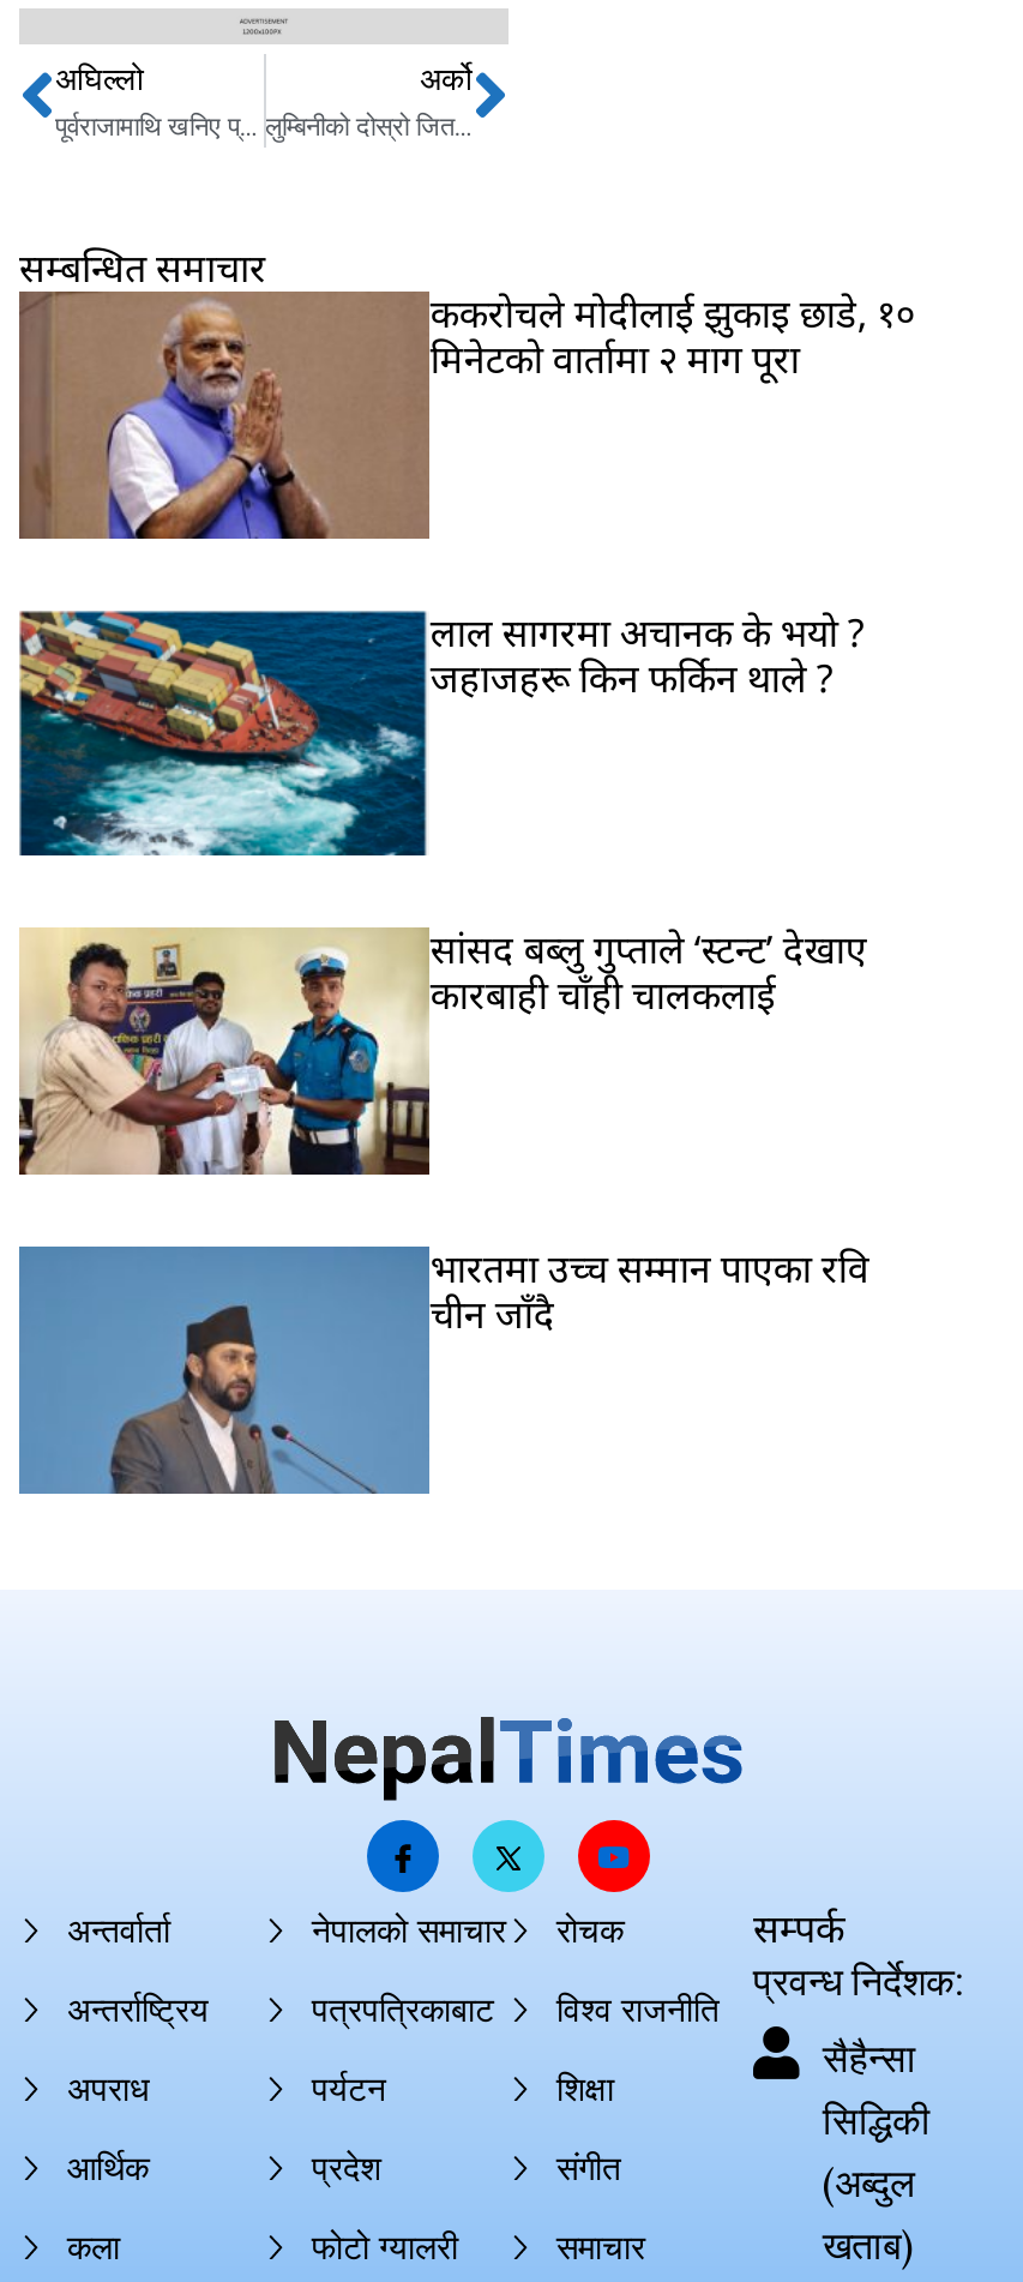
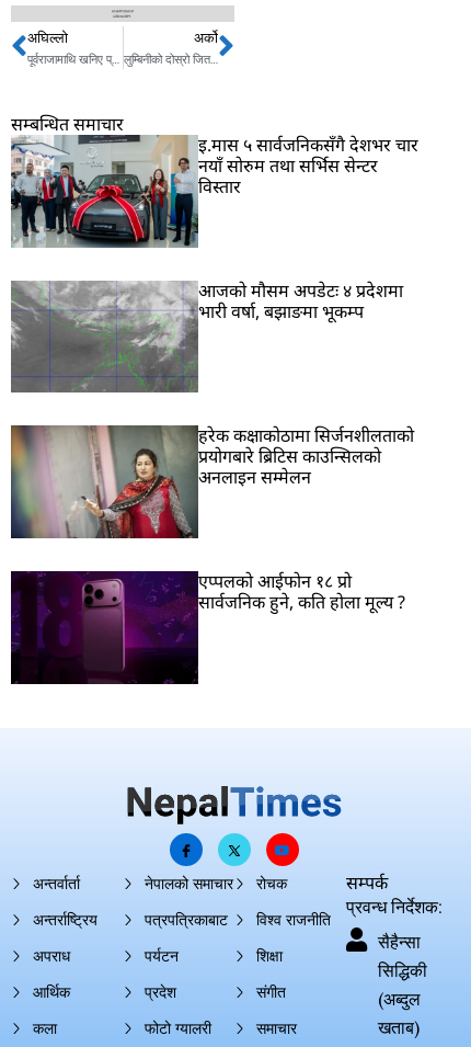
- [image]
- ककरोचले मोदीलाई झुकाइ छाडे, १०
- मिनेटको वार्तामा २ माग पूरा
+ [image]
+ इ.मास ५ सार्वजनिकसँगै देशभर चार
+ नयाँ सोरुम तथा सर्भिस सेन्टर
+ विस्तार

- [image]
- लाल सागरमा अचानक के भयो ?
- जहाजहरू किन फर्किन थाले ?
+ [image]
+ आजको मौसम अपडेटः ४ प्रदेशमा
+ भारी वर्षा, बझाङमा भूकम्प

- [image]
- सांसद बब्लु गुप्ताले ‘स्टन्ट’ देखाए
- कारबाही चाँही चालकलाई
+ [image]
+ हरेक कक्षाकोठामा सिर्जनशीलताको
+ प्रयोगबारे ब्रिटिस काउन्सिलको
+ अनलाइन सम्मेलन

- [image]
- भारतमा उच्च सम्मान पाएका रवि
- चीन जाँदै
+ [image]
+ एप्पलको आईफोन १८ प्रो
+ सार्वजनिक हुने, कति होला मूल्य ?
